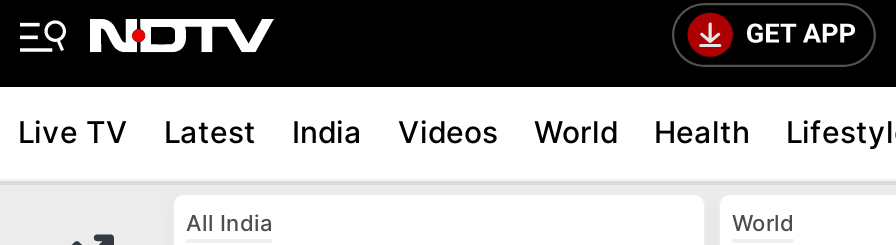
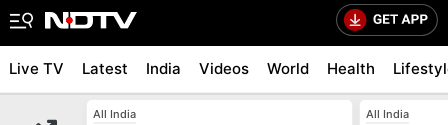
- World
+ All India
